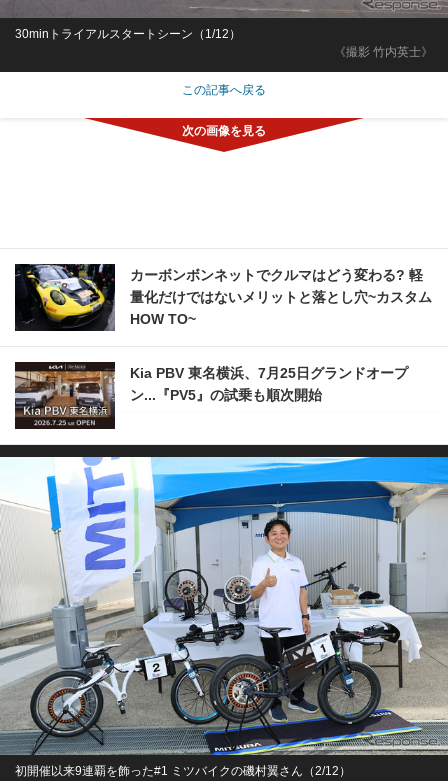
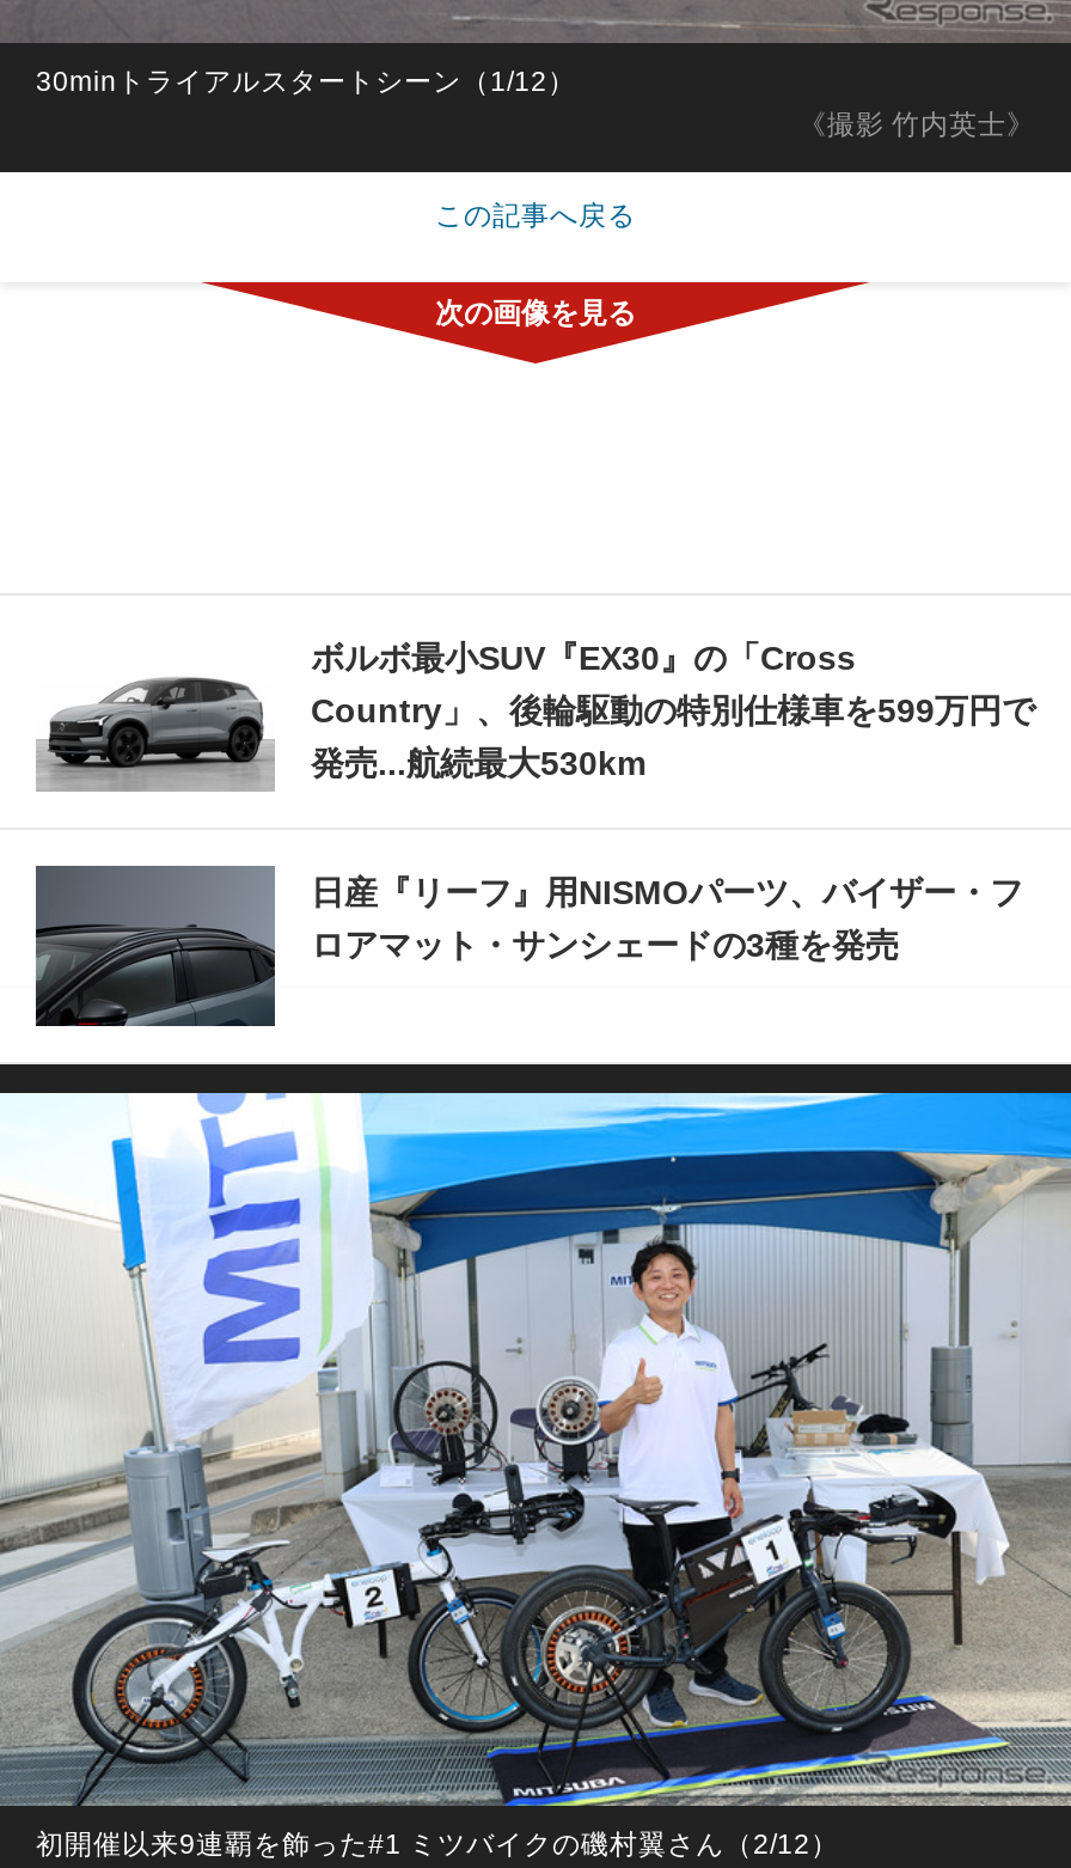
- [image]
- カーボンボンネットでクルマはどう変わる? 軽
- 量化だけではないメリットと落とし穴~カスタム
- HOW TO~
+ [image]
+ ボルボ最小SUV『EX30』の「Cross
+ Country」、後輪駆動の特別仕様車を599万円で
+ 発売...航続最大530km

- [image]
- Kia PBV 東名横浜、7月25日グランドオープ
- ン...『PV5』の試乗も順次開始
+ [image]
+ 日産『リーフ』用NISMOパーツ、バイザー・フ
+ ロアマット・サンシェードの3種を発売
